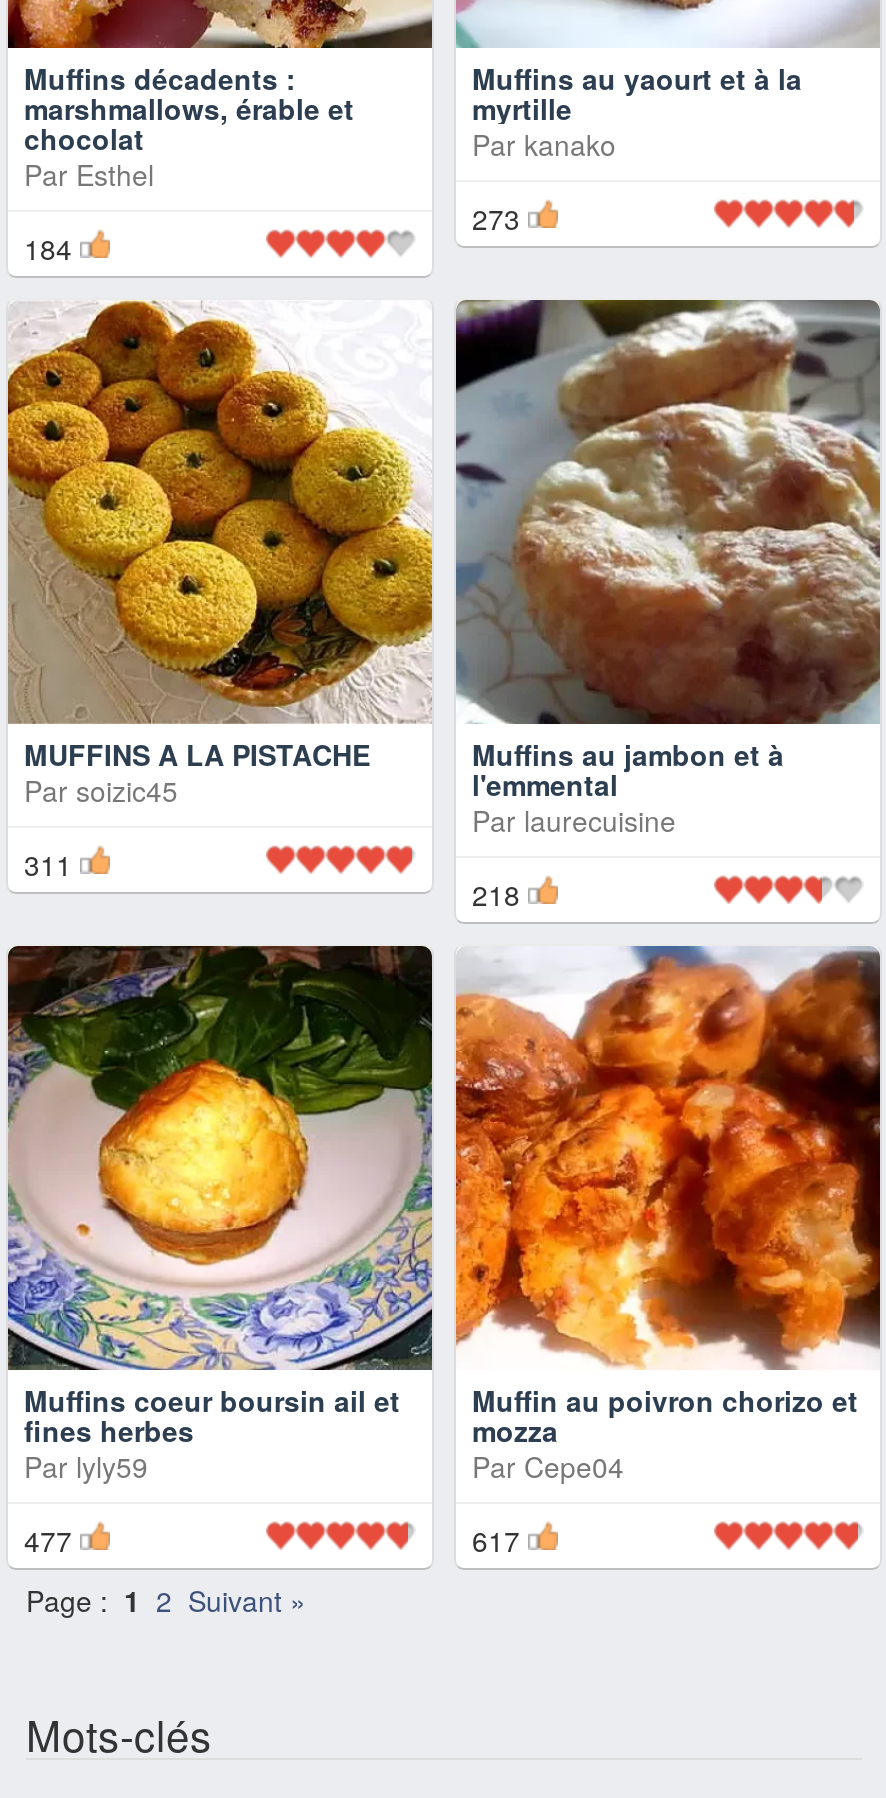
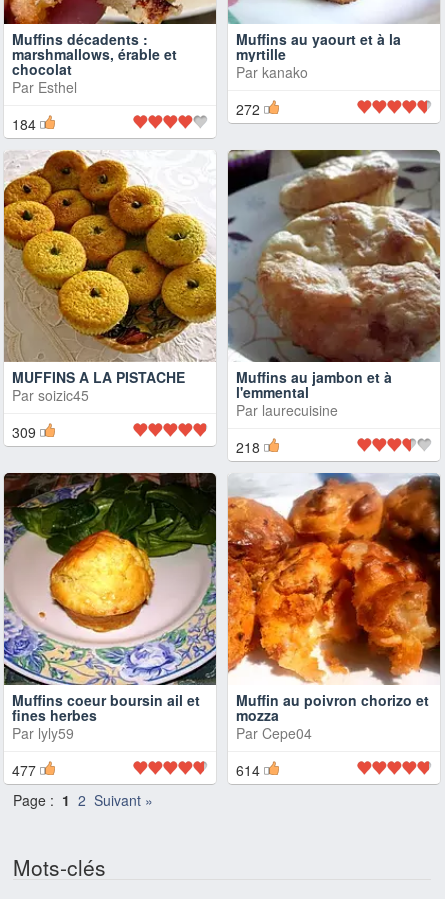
- 273
+ 272

- 311
+ 309

- 617
+ 614
